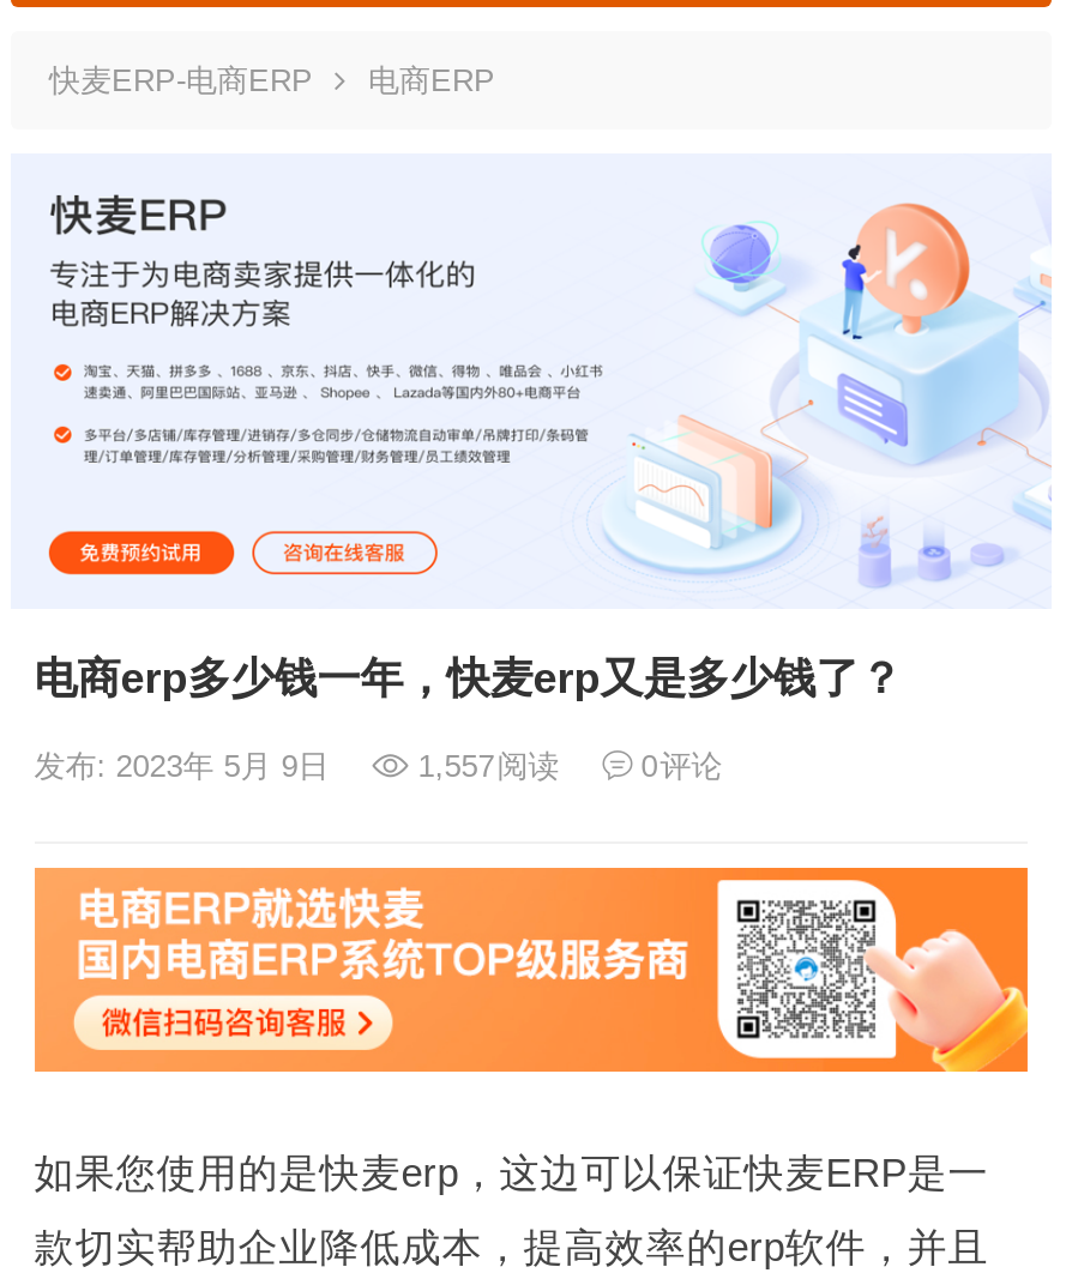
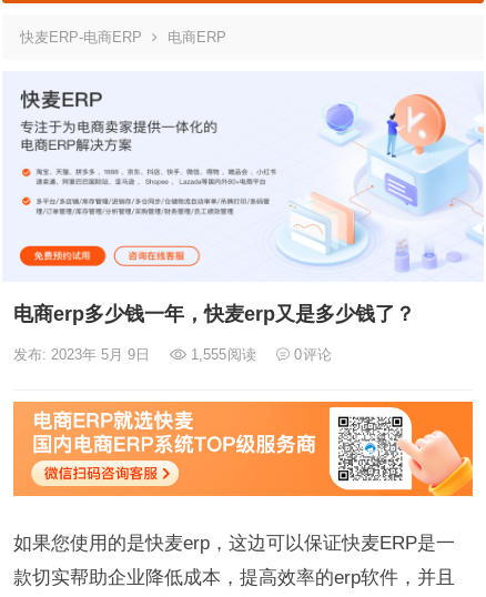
- 发布: 2023年 5月 9日 1,557阅读 0评论
+ 发布: 2023年 5月 9日 1,555阅读 0评论
